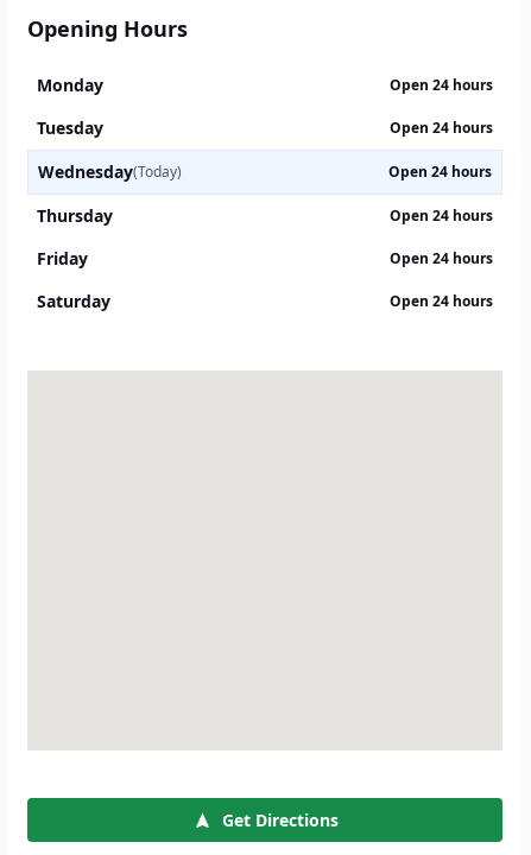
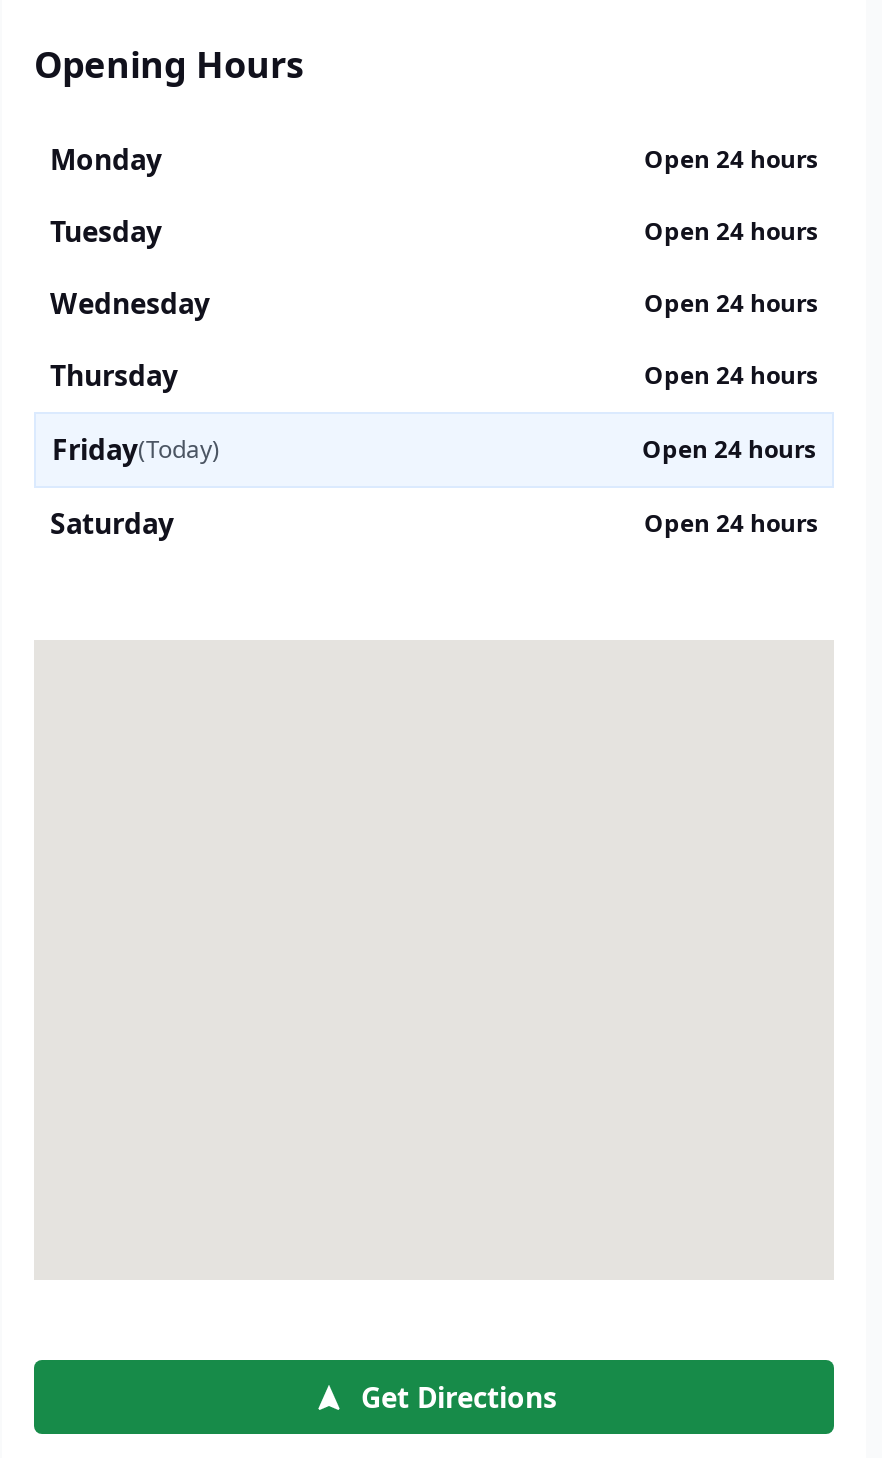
- Wednesday(Today)
+ Wednesday

- Friday
+ Friday(Today)
